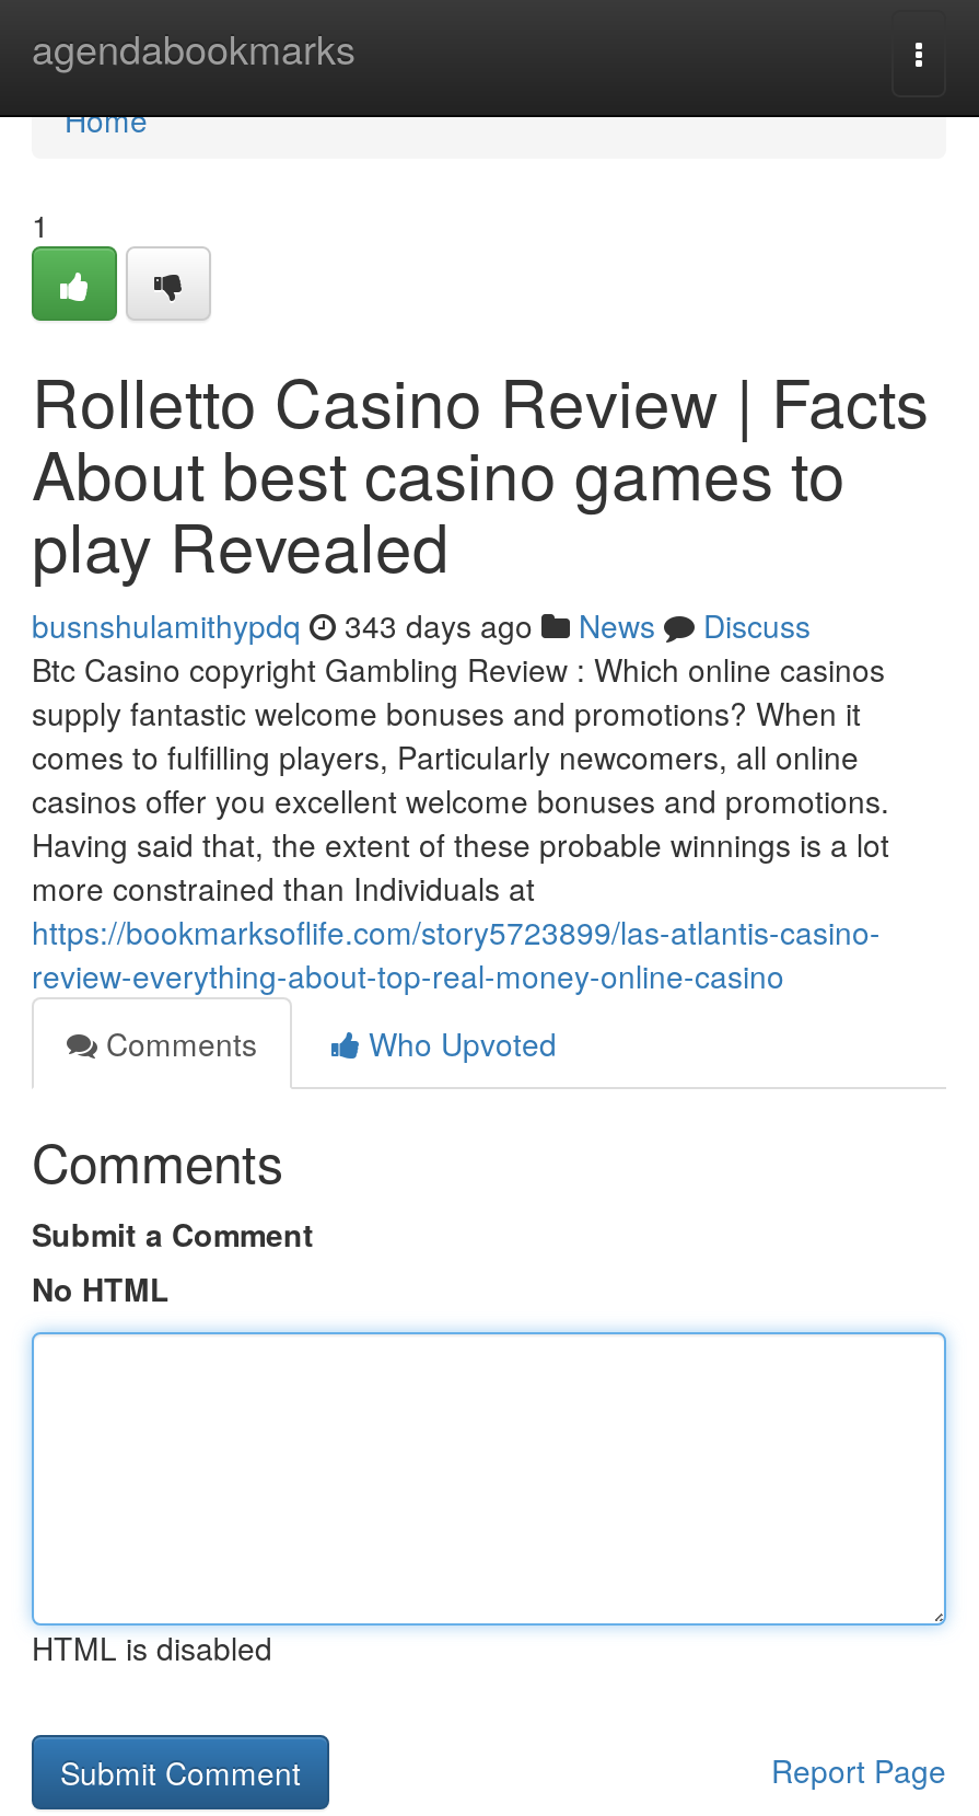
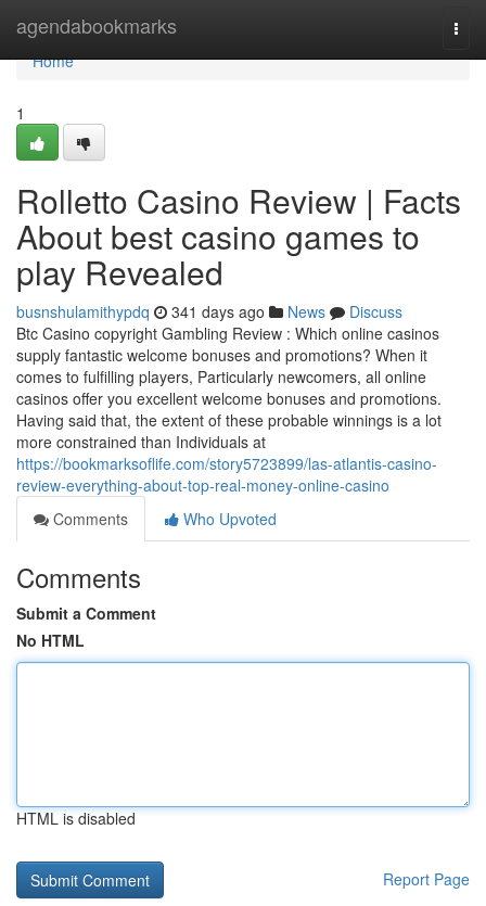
- busnshulamithypdq 343 days ago News Discuss
+ busnshulamithypdq 341 days ago News Discuss
